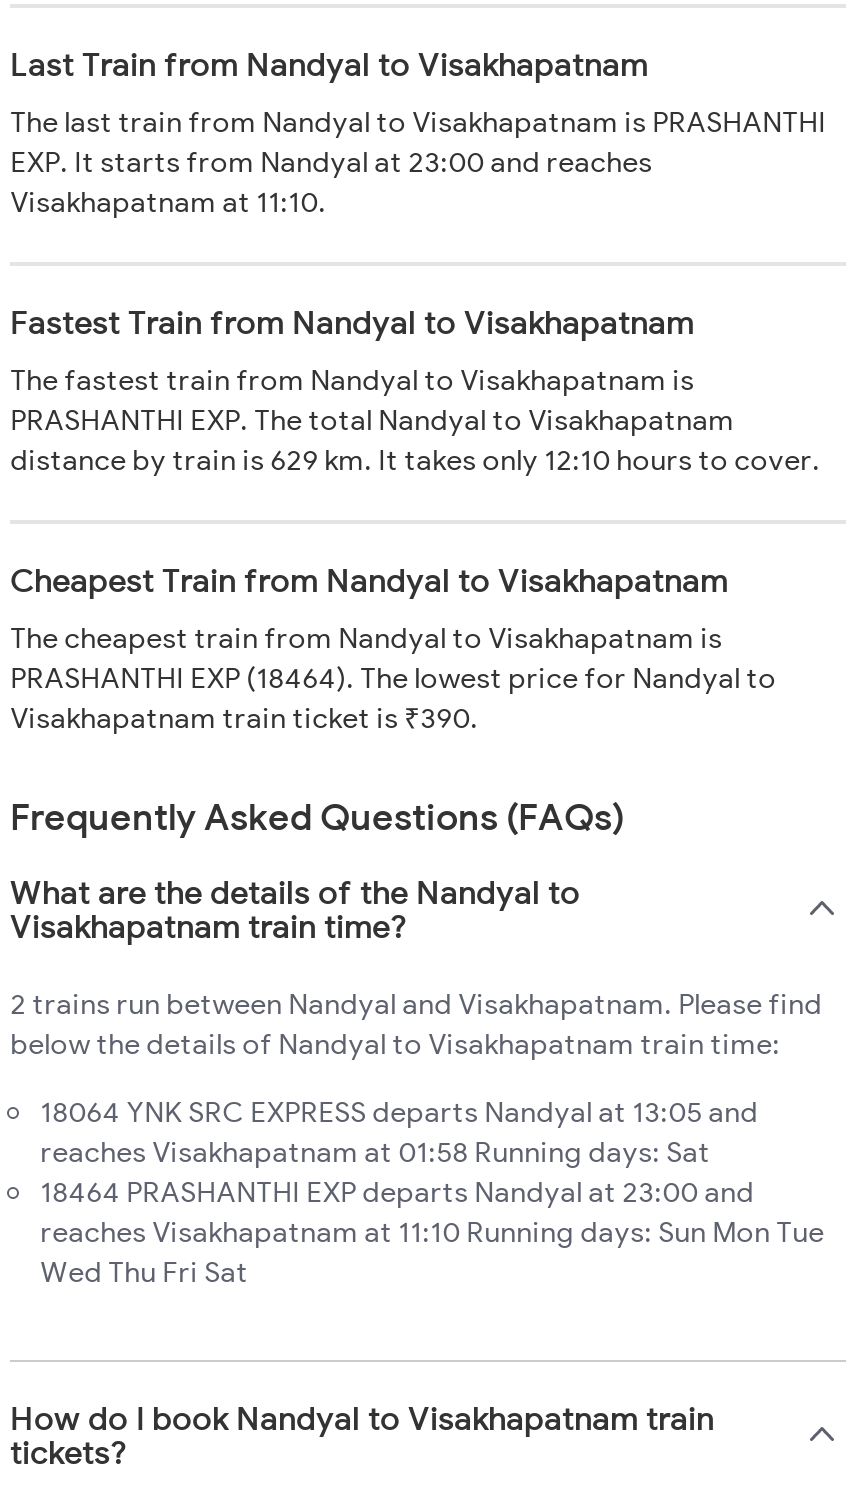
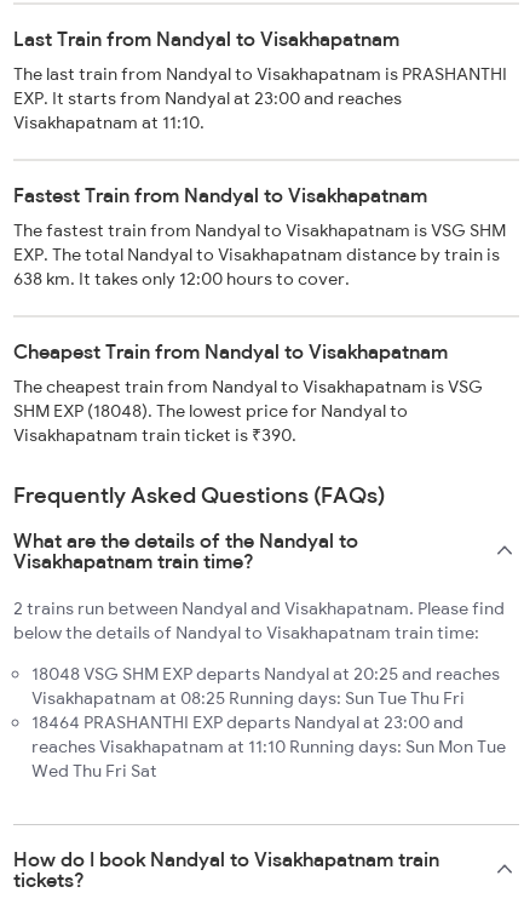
- The fastest train from Nandyal to Visakhapatnam is
- PRASHANTHI EXP. The total Nandyal to Visakhapatnam
- distance by train is 629 km. It takes only 12:10 hours to cover.
+ The fastest train from Nandyal to Visakhapatnam is VSG SHM
+ EXP. The total Nandyal to Visakhapatnam distance by train is
+ 638 km. It takes only 12:00 hours to cover.

- The cheapest train from Nandyal to Visakhapatnam is
- PRASHANTHI EXP (18464). The lowest price for Nandyal to
+ The cheapest train from Nandyal to Visakhapatnam is VSG
+ SHM EXP (18048). The lowest price for Nandyal to

- 18064 YNK SRC EXPRESS departs Nandyal at 13:05 and
- reaches Visakhapatnam at 01:58 Running days: Sat
+ 18048 VSG SHM EXP departs Nandyal at 20:25 and reaches
+ Visakhapatnam at 08:25 Running days: Sun Tue Thu Fri
